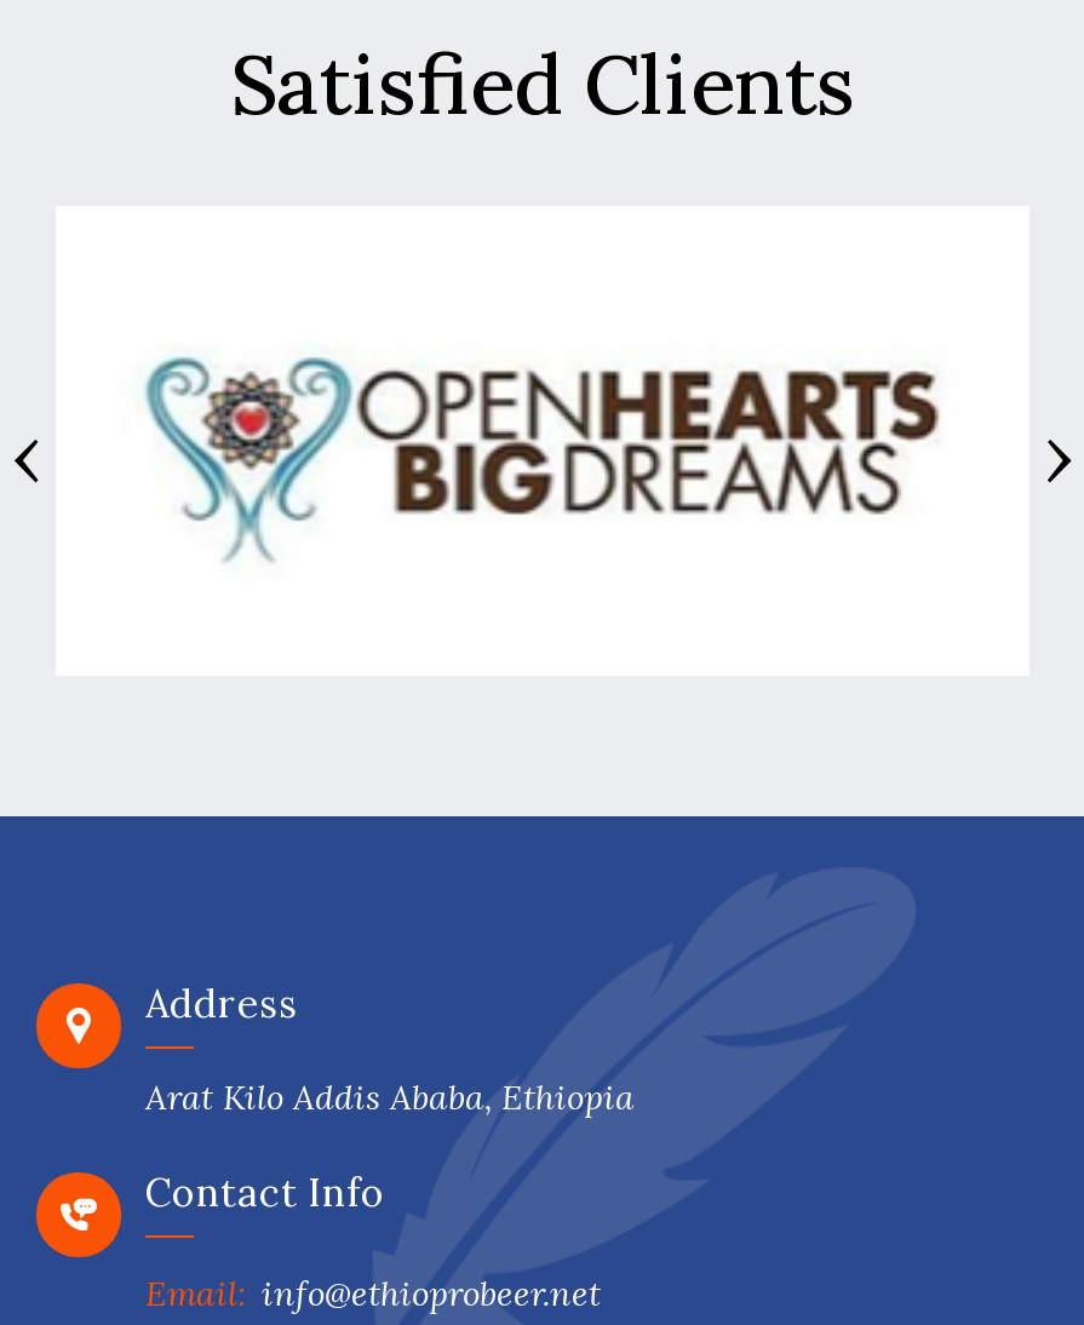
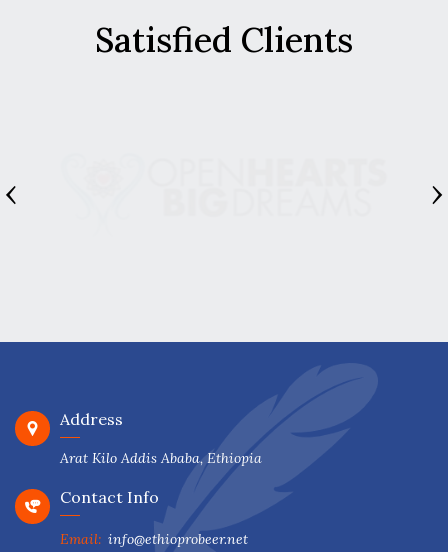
- [image]
